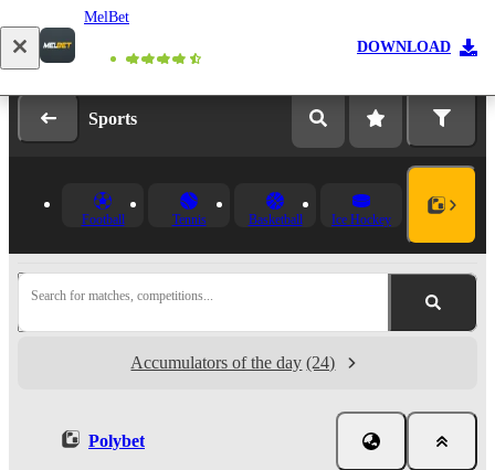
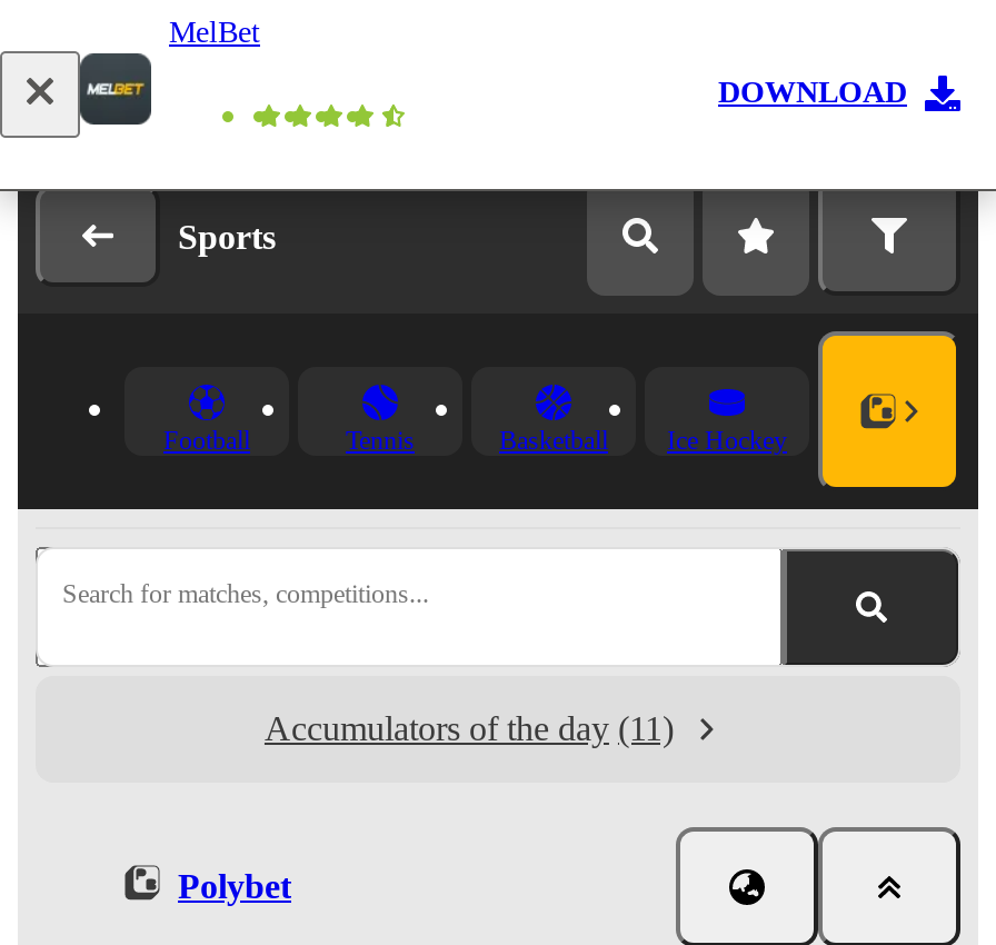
- Accumulators of the day (24)
+ Accumulators of the day (11)
